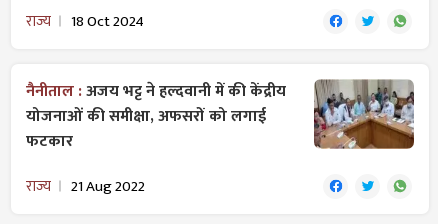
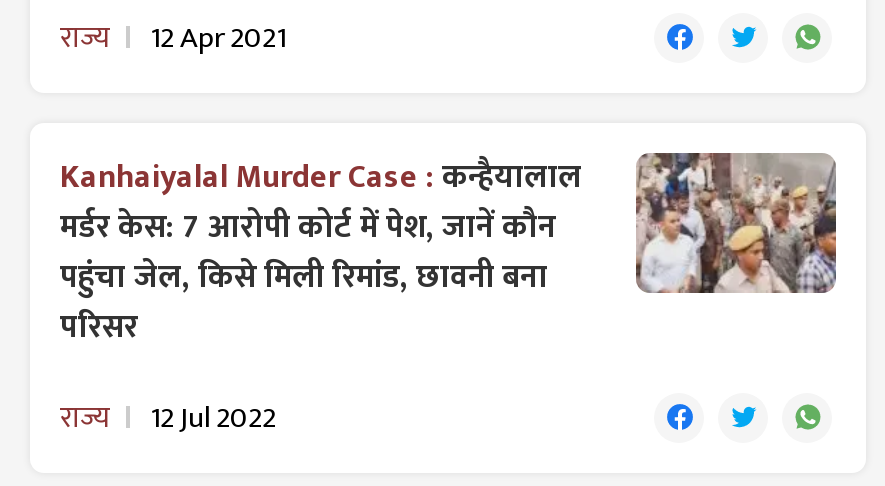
- राज्य 18 Oct 2024
+ राज्य 12 Apr 2021

- [image]
- नैनीताल : अजय भट्ट ने हल्दवानी में की केंद्रीय
- योजनाओं की समीक्षा, अफसरों को लगाई
- फटकार
+ [image]
+ Kanhaiyalal Murder Case : कन्हैयालाल
+ मर्डर केस: 7 आरोपी कोर्ट में पेश, जानें कौन
+ पहुंचा जेल, किसे मिली रिमांड, छावनी बना
+ परिसर

- राज्य 21 Aug 2022
+ राज्य 12 Jul 2022
